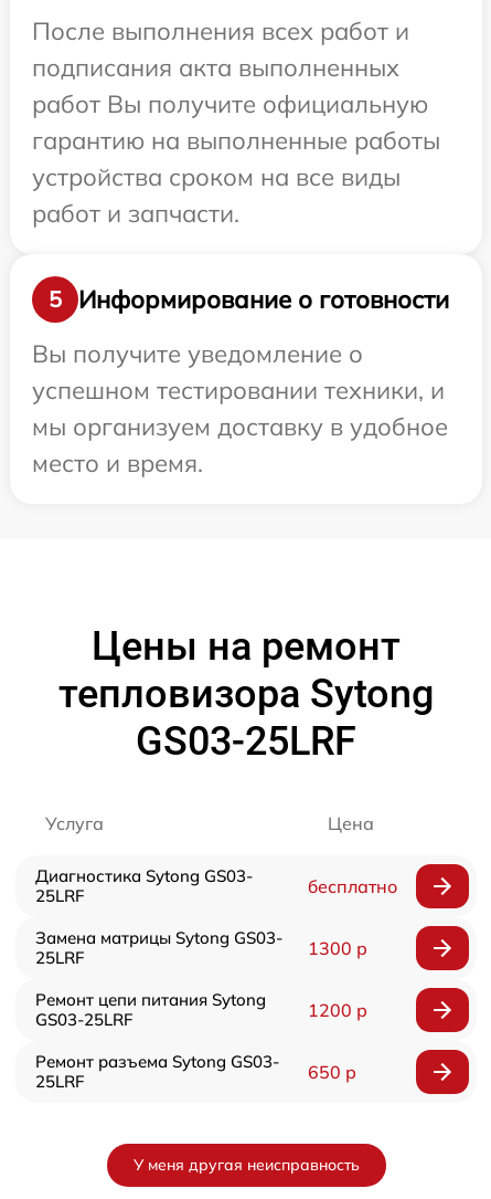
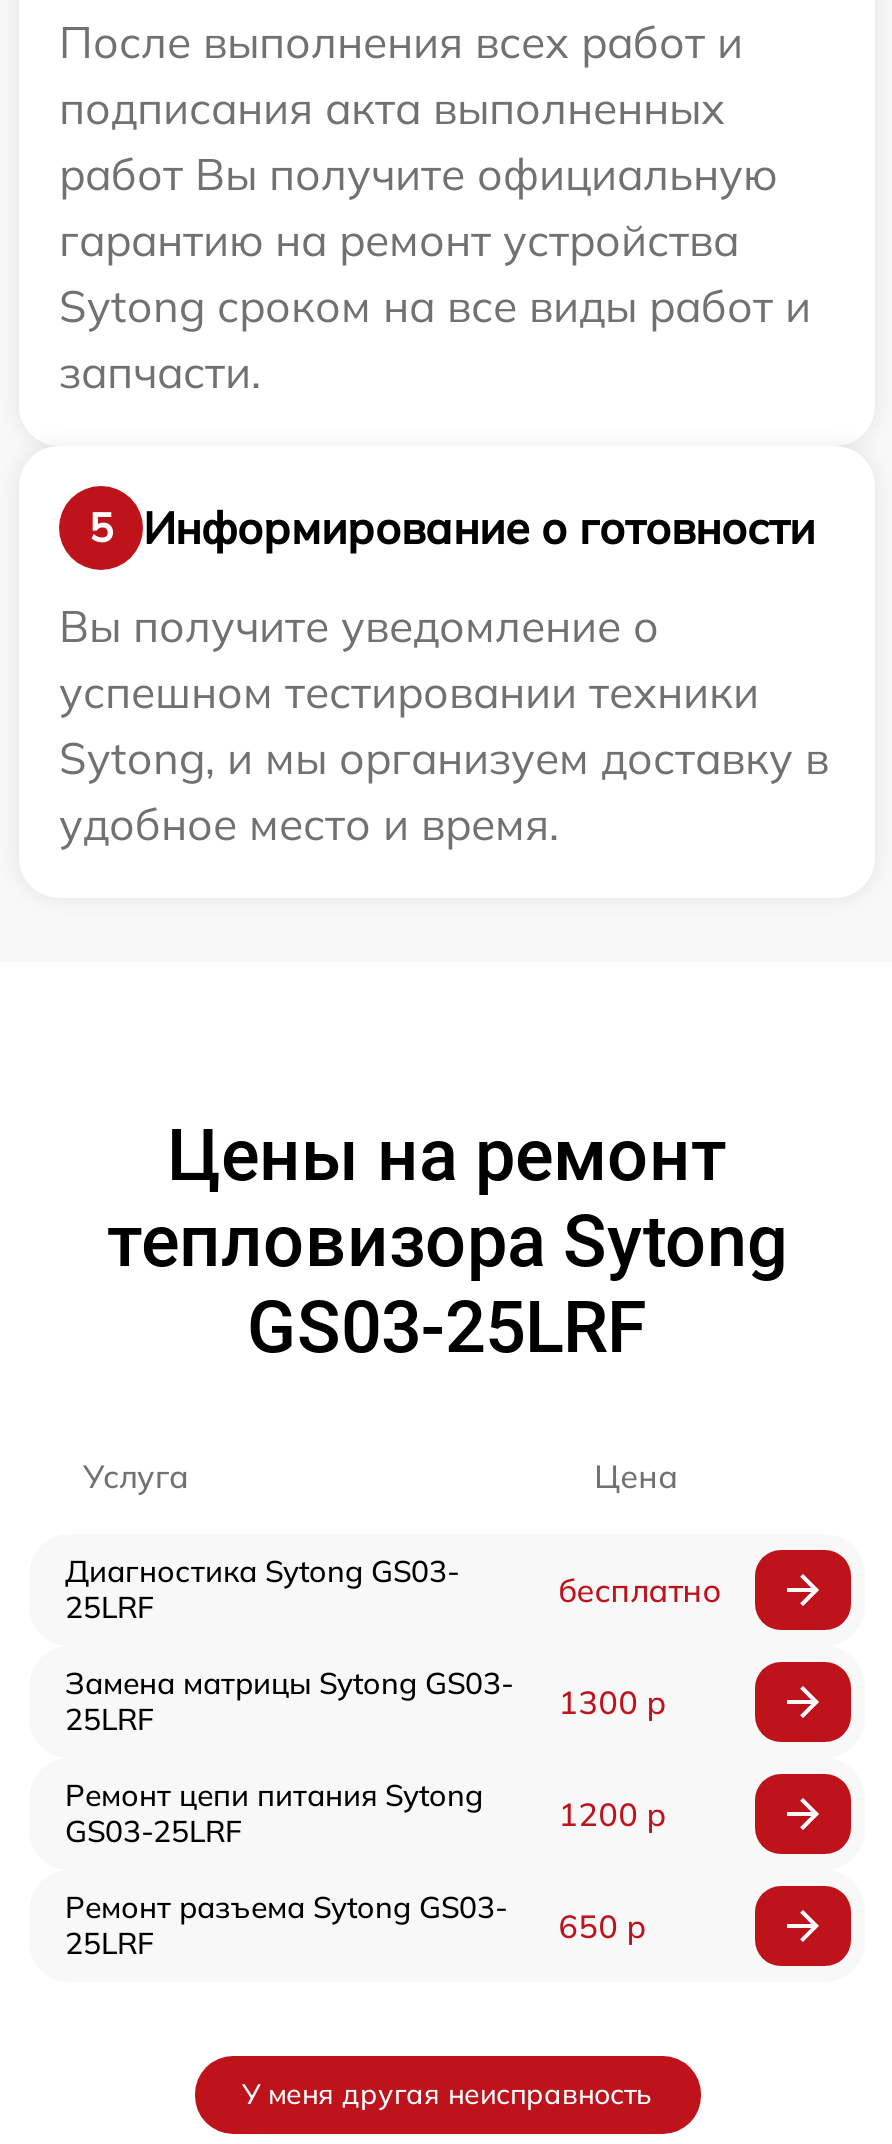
- гарантию на выполненные работы
- устройства сроком на все виды
- работ и запчасти.
+ гарантию на ремонт устройства
+ Sytong сроком на все виды работ и
+ запчасти.

- успешном тестировании техники, и
- мы организуем доставку в удобное
- место и время.
+ успешном тестировании техники
+ Sytong, и мы организуем доставку в
+ удобное место и время.
